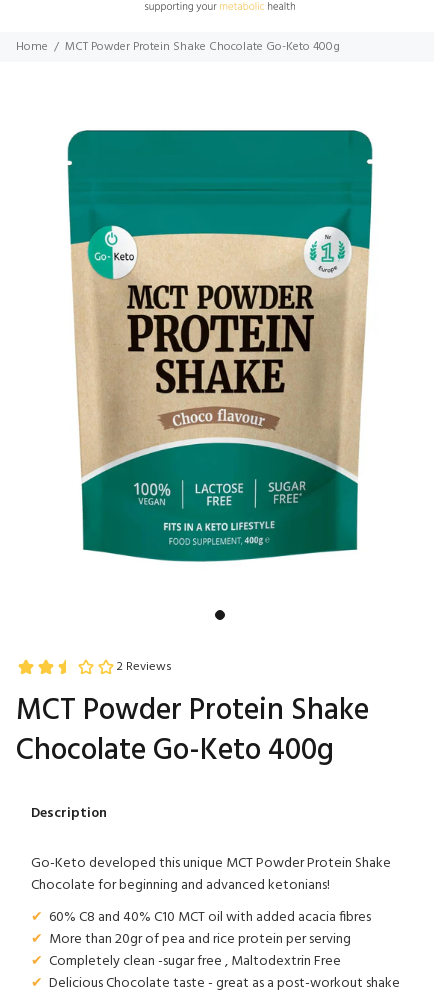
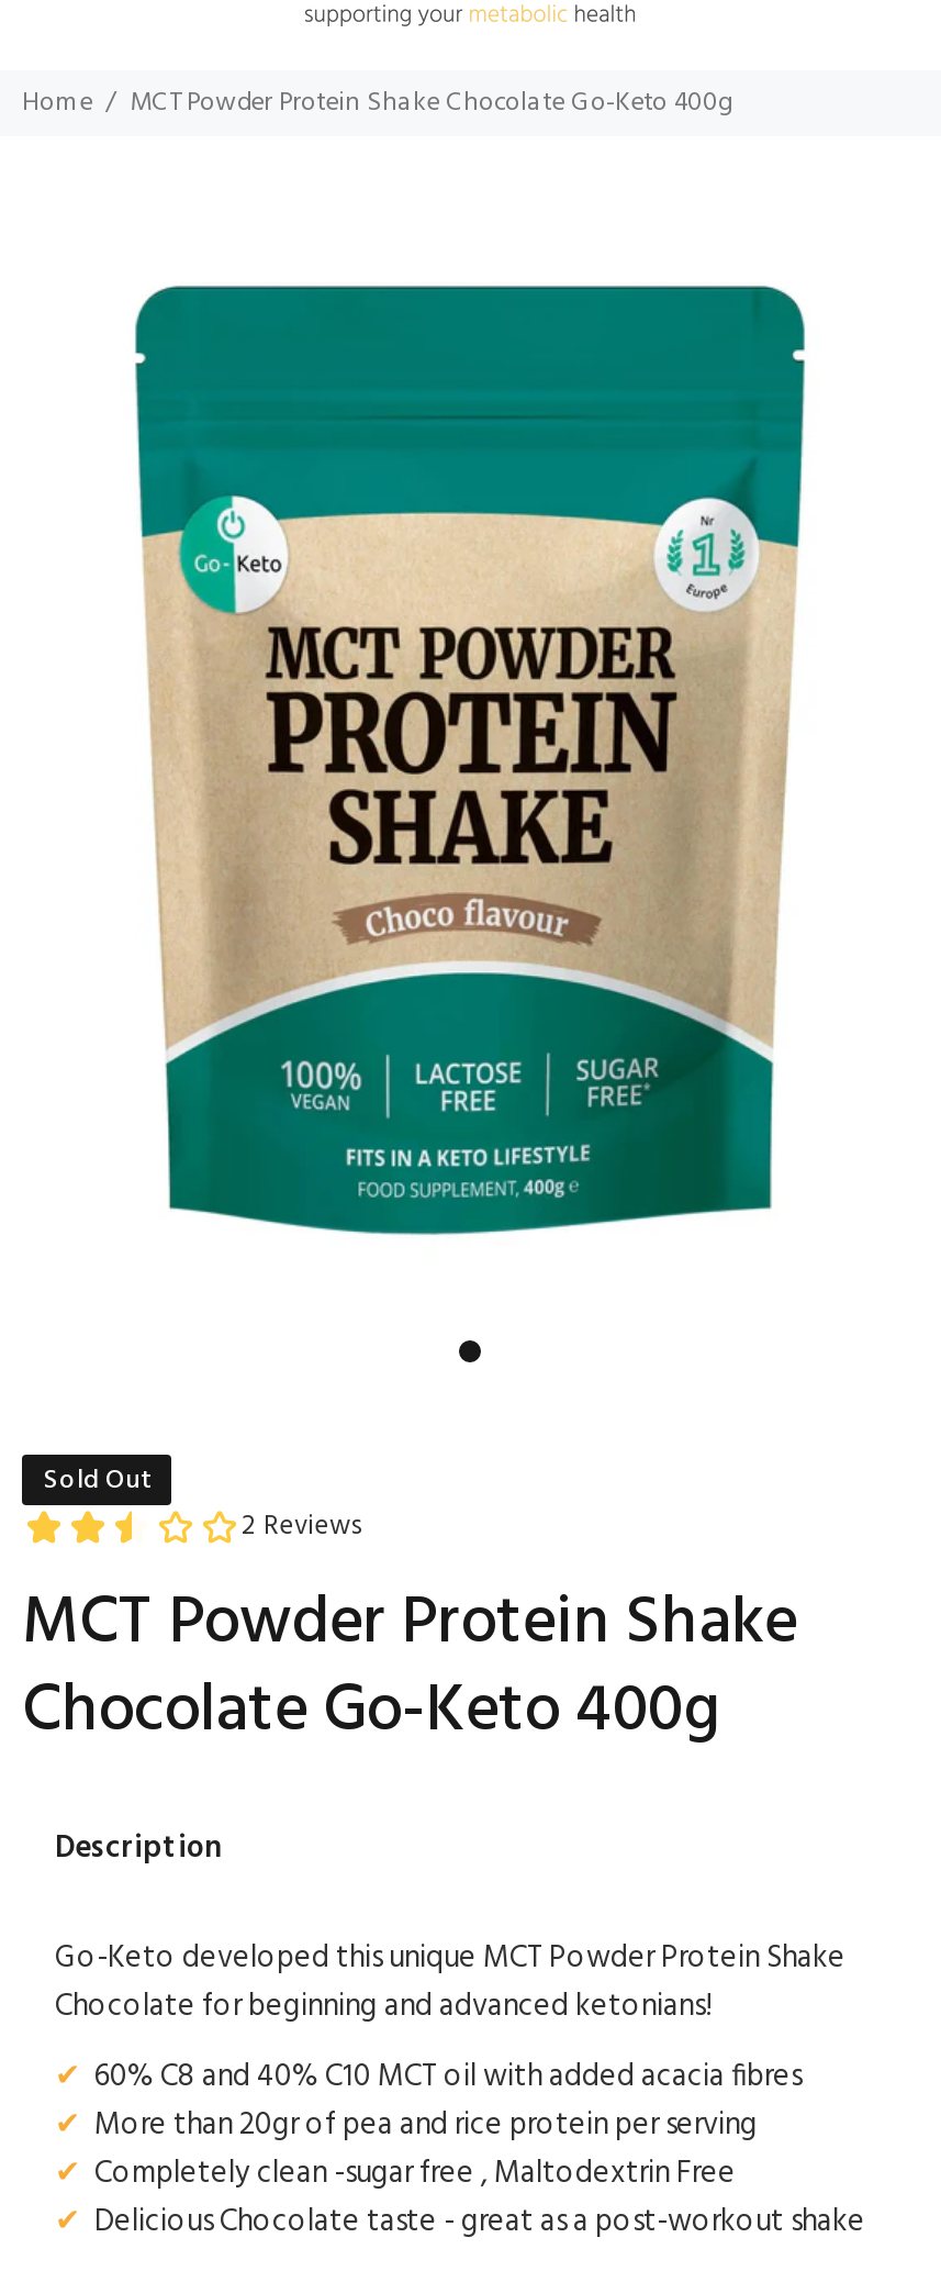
+ Sold Out
